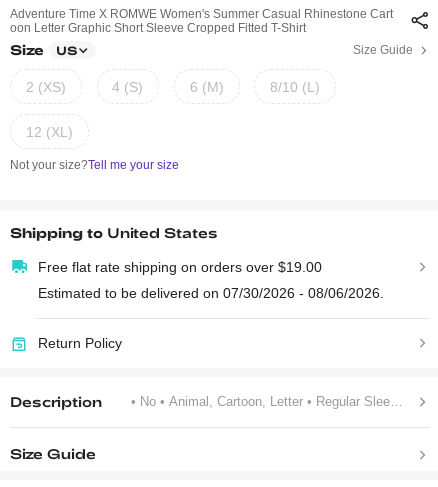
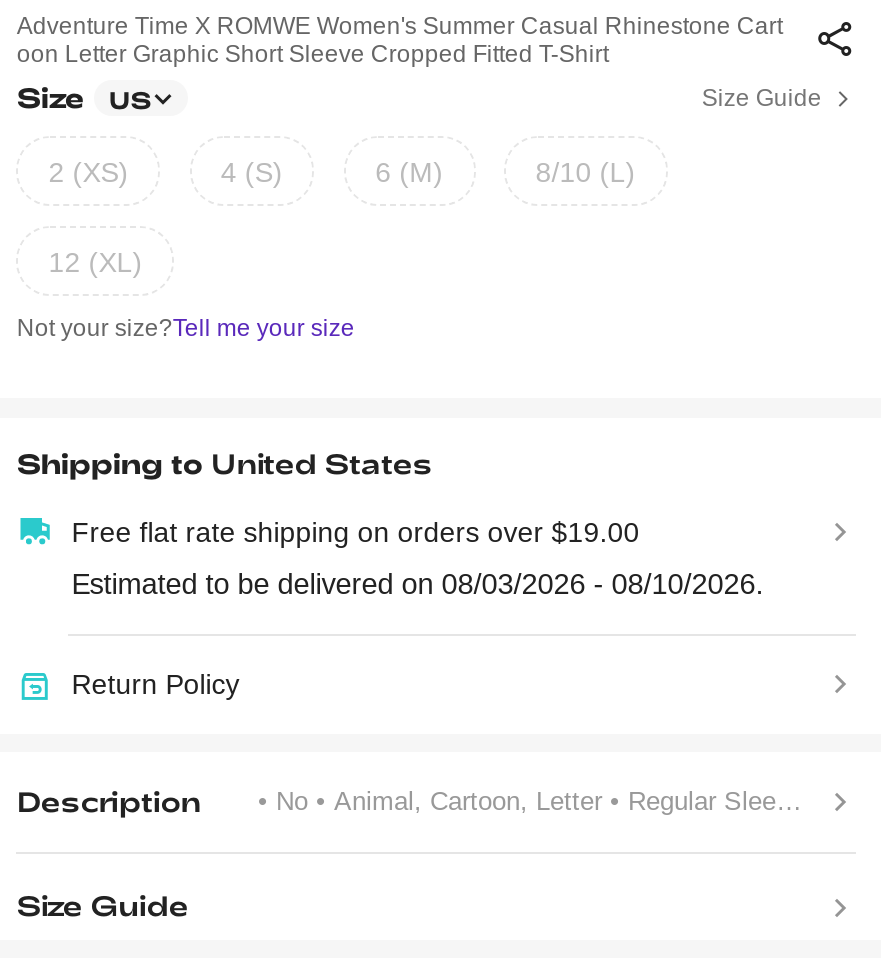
- Estimated to be delivered on 07/30/2026 - 08/06/2026.
+ Estimated to be delivered on 08/03/2026 - 08/10/2026.
